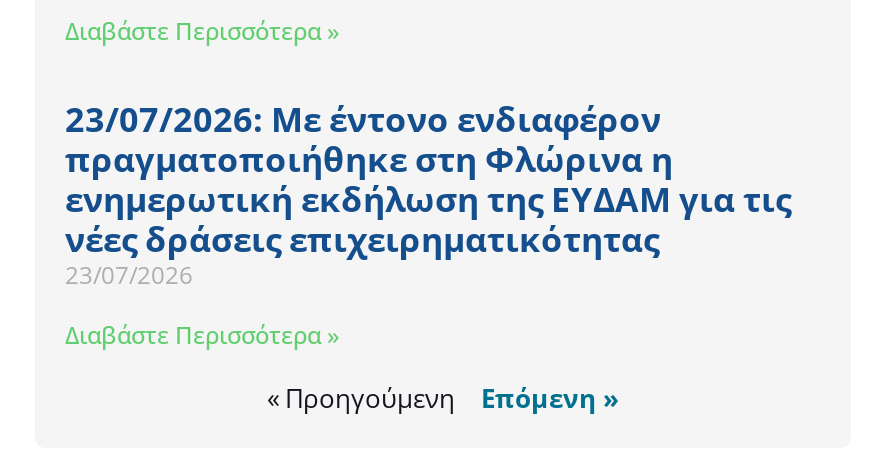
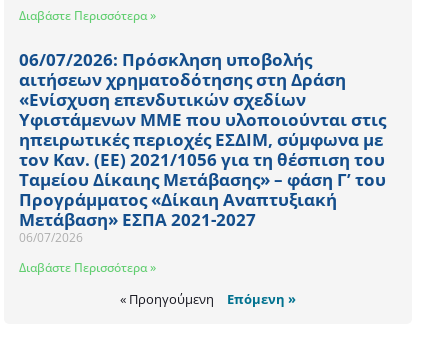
- 23/07/2026: Με έντονο ενδιαφέρον
- πραγματοποιήθηκε στη Φλώρινα η
- ενημερωτική εκδήλωση της ΕΥΔΑΜ για τις
- νέες δράσεις επιχειρηματικότητας
- 23/07/2026
+ 06/07/2026: Πρόσκληση υποβολής
+ αιτήσεων χρηματοδότησης στη Δράση
+ «Ενίσχυση επενδυτικών σχεδίων
+ Υφιστάμενων ΜΜΕ που υλοποιούνται στις
+ ηπειρωτικές περιοχές ΕΣΔΙΜ, σύμφωνα με
+ τον Καν. (ΕΕ) 2021/1056 για τη θέσπιση του
+ Ταμείου Δίκαιης Μετάβασης» – φάση Γ’ του
+ Προγράμματος «Δίκαιη Αναπτυξιακή
+ Μετάβαση» ΕΣΠΑ 2021-2027
+ 06/07/2026
